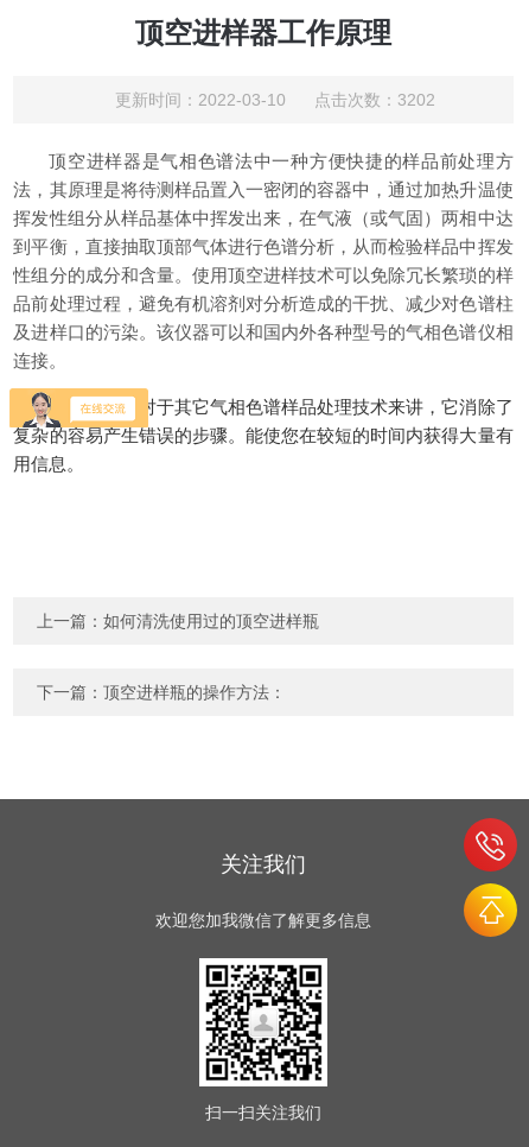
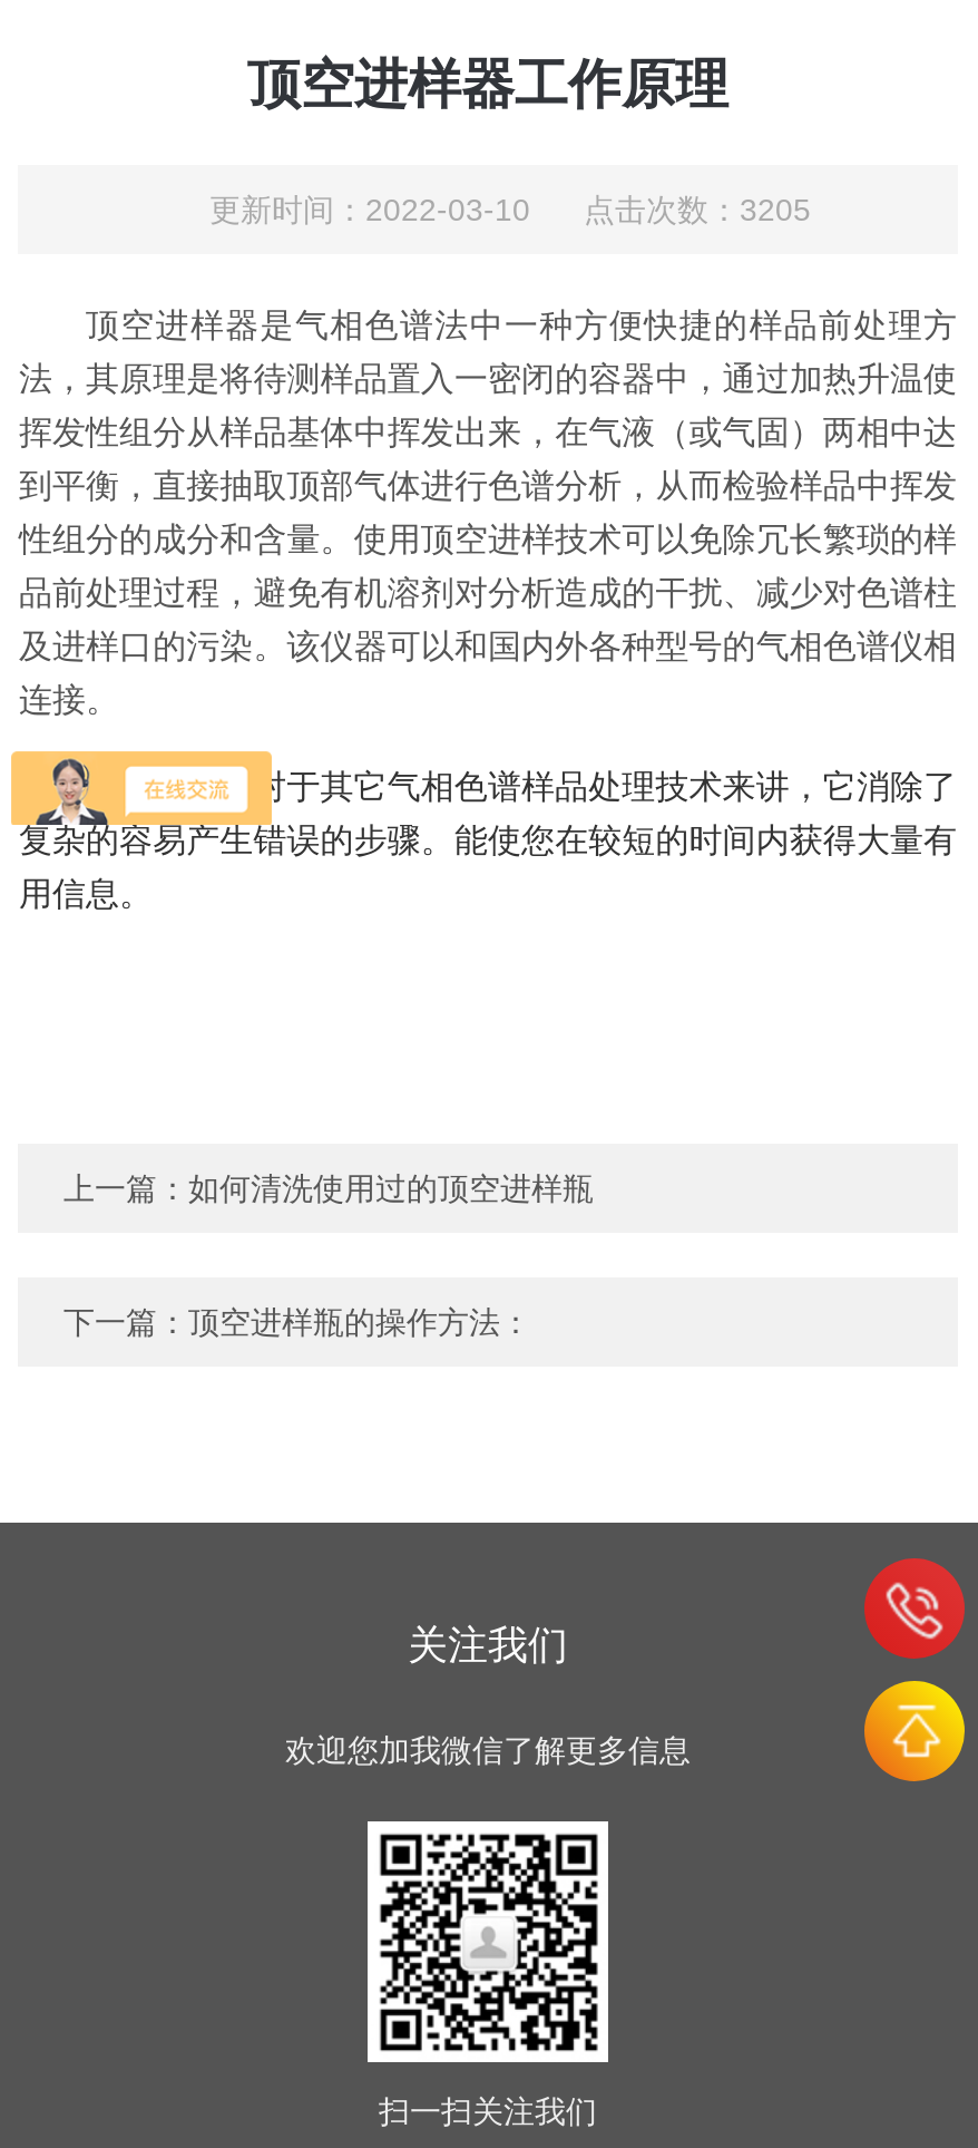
- 更新时间：2022-03-10 点击次数：3202
+ 更新时间：2022-03-10 点击次数：3205
